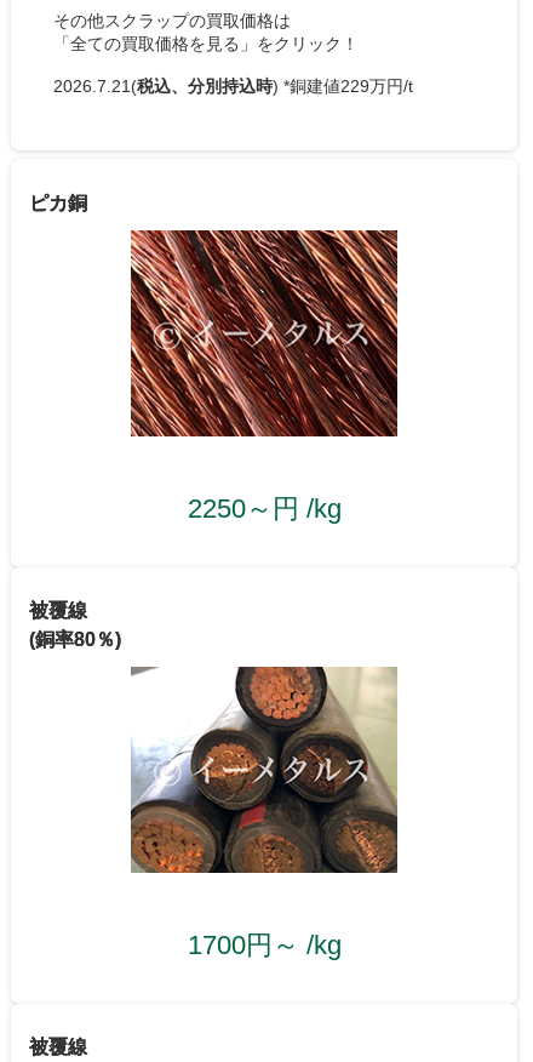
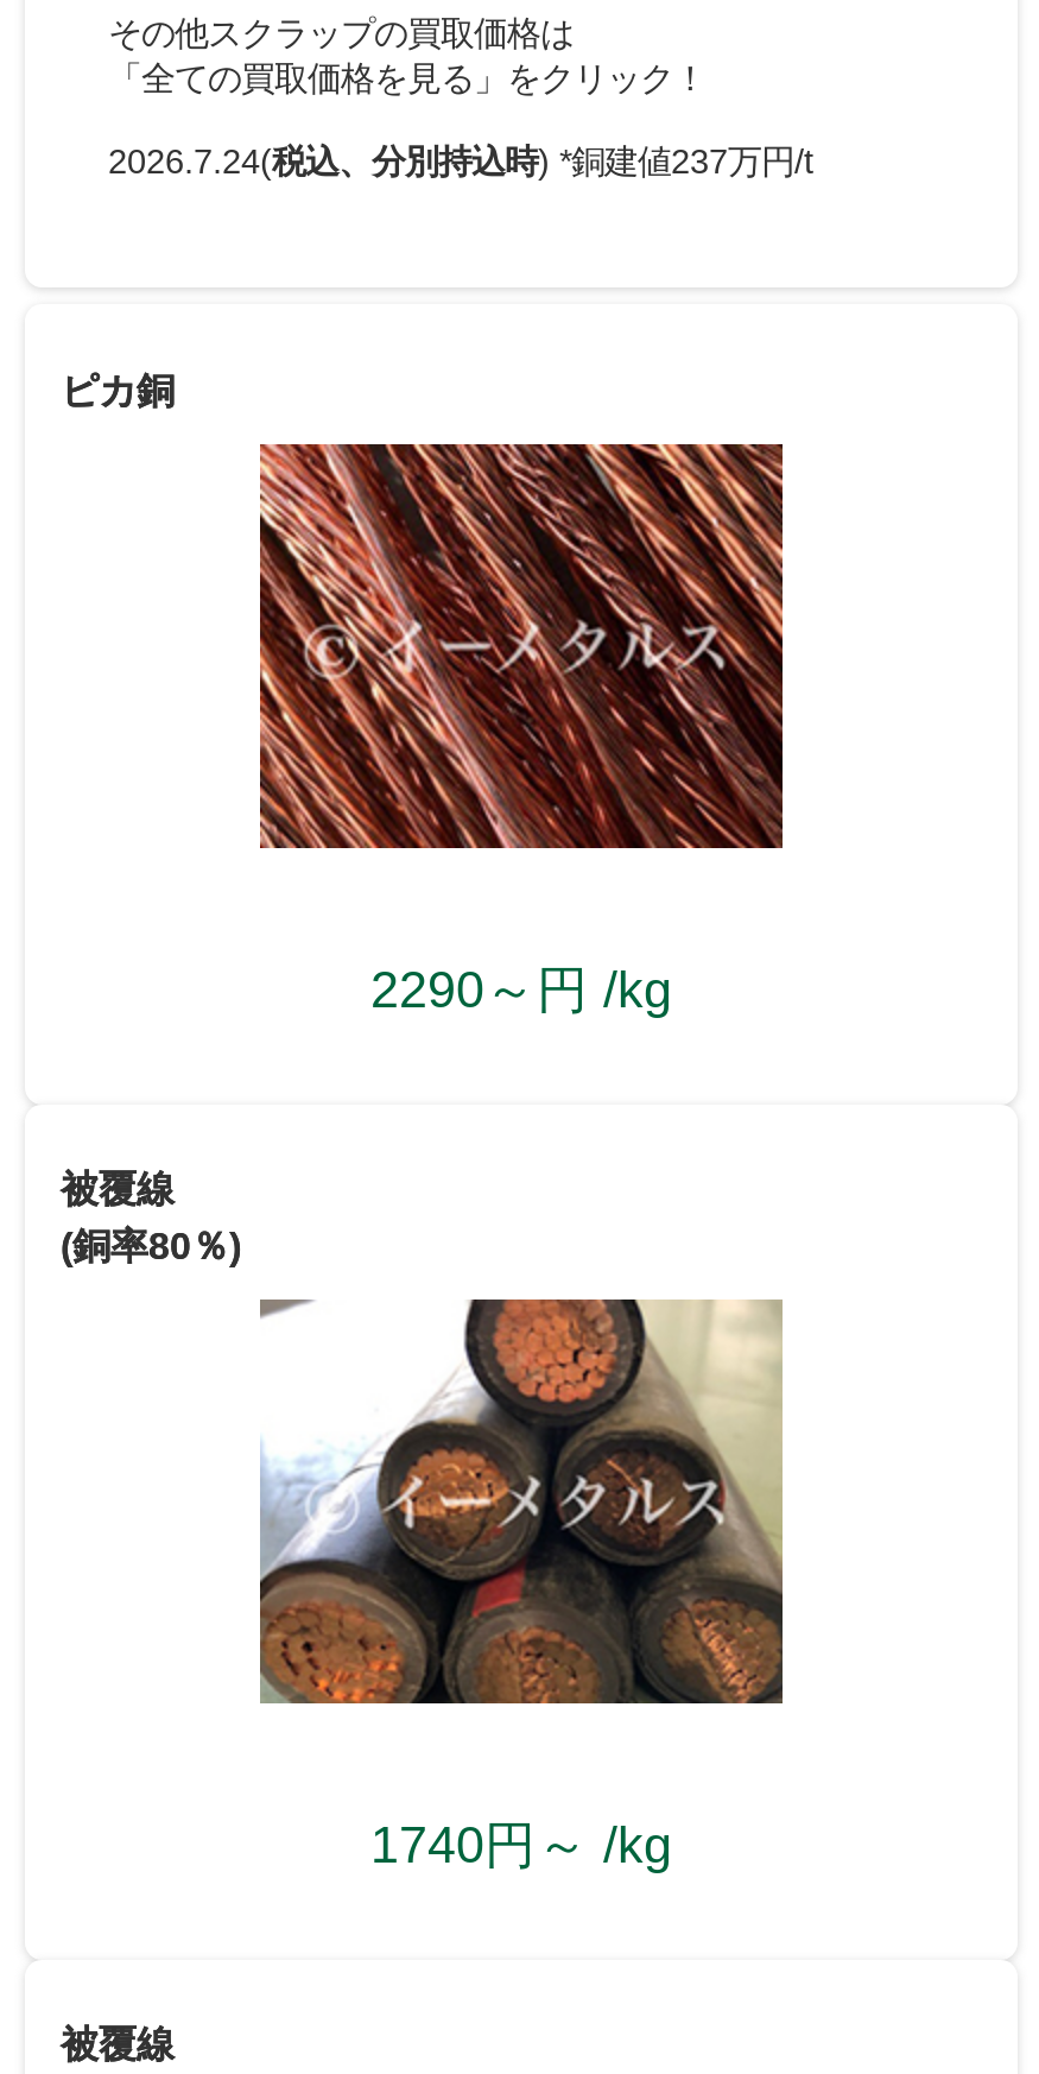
- 2026.7.21(税込、分別持込時) *銅建値229万円/t
+ 2026.7.24(税込、分別持込時) *銅建値237万円/t

- 2250～円/kg
+ 2290～円/kg

- 1700円～/kg
+ 1740円～/kg
